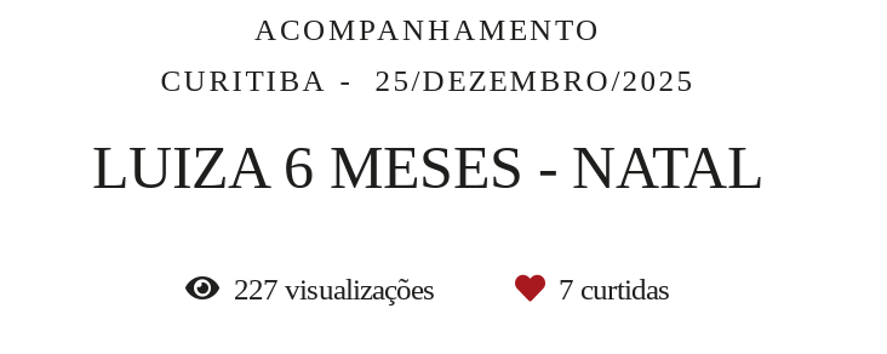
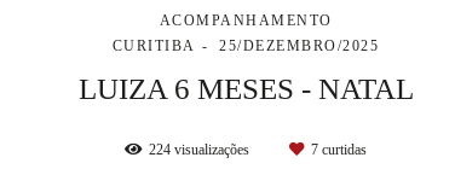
- 227 visualizações
+ 224 visualizações
